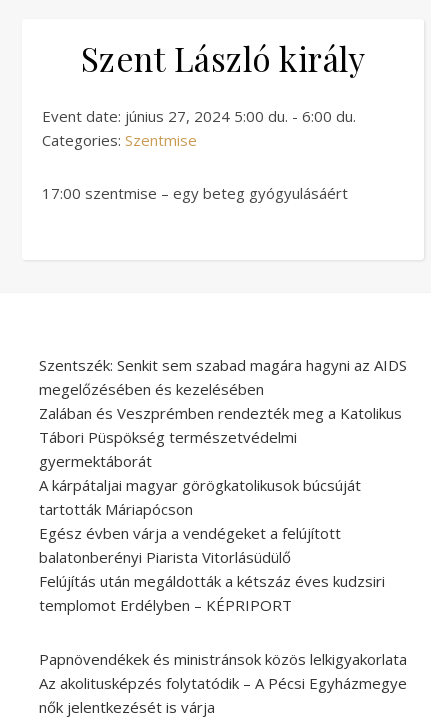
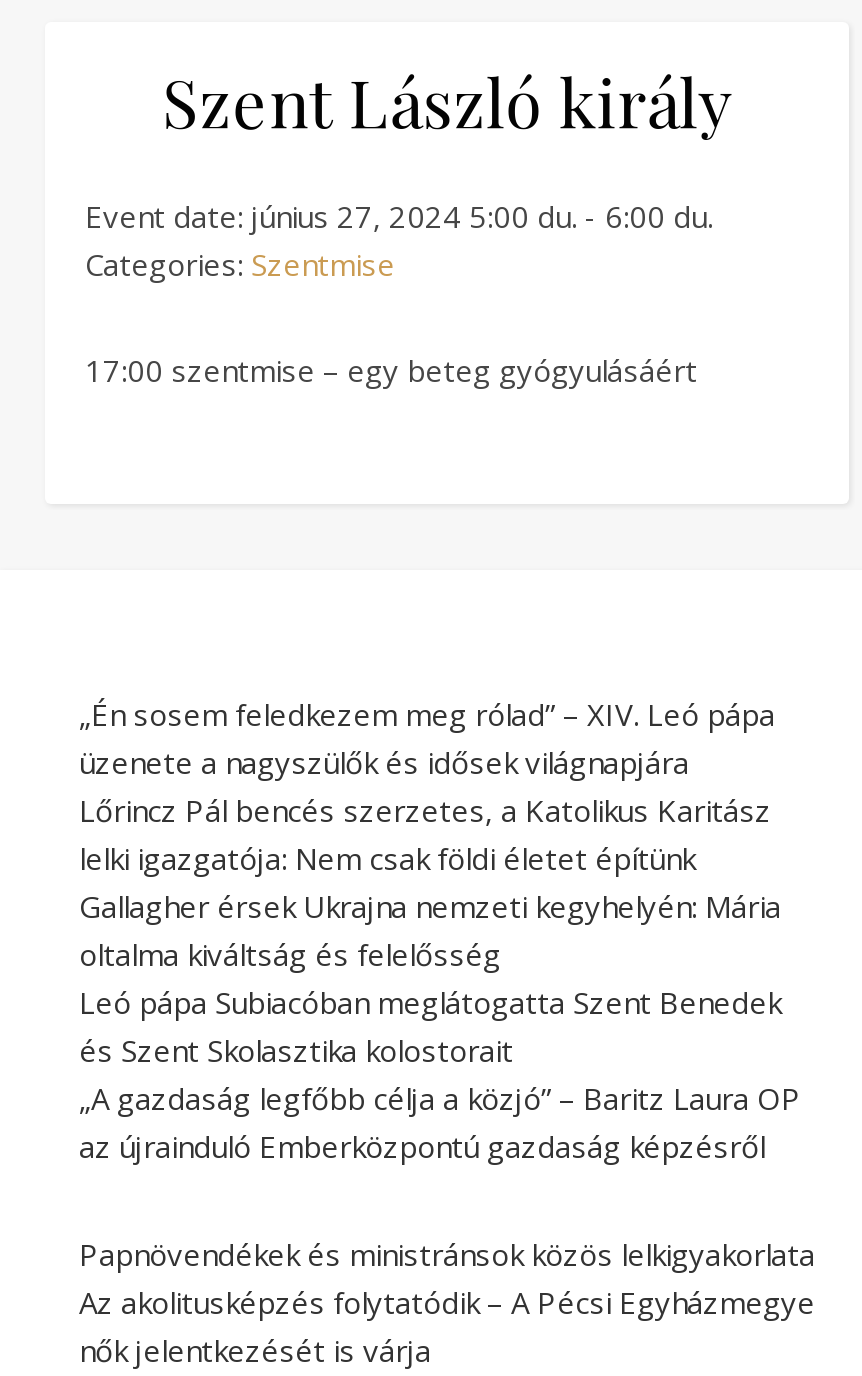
- Szentszék: Senkit sem szabad magára hagyni az AIDS
- megelőzésében és kezelésében
- Zalában és Veszprémben rendezték meg a Katolikus
- Tábori Püspökség természetvédelmi
- gyermektáborát
- A kárpátaljai magyar görögkatolikusok búcsúját
- tartották Máriapócson
- Egész évben várja a vendégeket a felújított
- balatonberényi Piarista Vitorlásüdülő
- Felújítás után megáldották a kétszáz éves kudzsiri
- templomot Erdélyben – KÉPRIPORT
+ „Én sosem feledkezem meg rólad” – XIV. Leó pápa
+ üzenete a nagyszülők és idősek világnapjára
+ Lőrincz Pál bencés szerzetes, a Katolikus Karitász
+ lelki igazgatója: Nem csak földi életet építünk
+ Gallagher érsek Ukrajna nemzeti kegyhelyén: Mária
+ oltalma kiváltság és felelősség
+ Leó pápa Subiacóban meglátogatta Szent Benedek
+ és Szent Skolasztika kolostorait
+ „A gazdaság legfőbb célja a közjó” – Baritz Laura OP
+ az újrainduló Emberközpontú gazdaság képzésről
